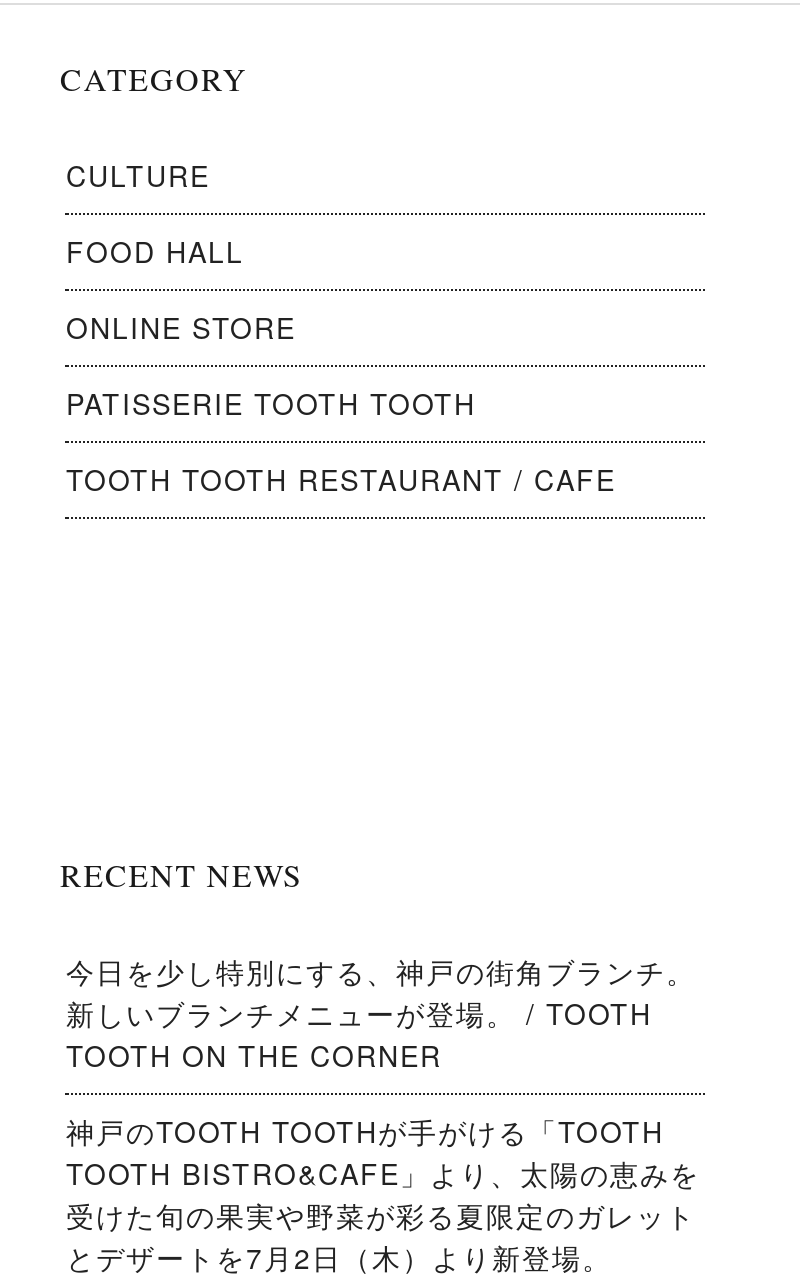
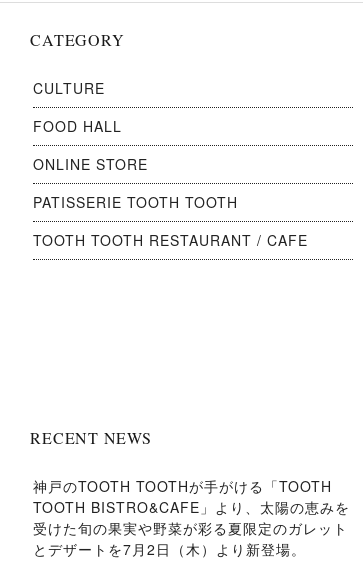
- 今日を少し特別にする、神戸の街角ブランチ。
- 新しいブランチメニューが登場。 / TOOTH
- TOOTH ON THE CORNER
